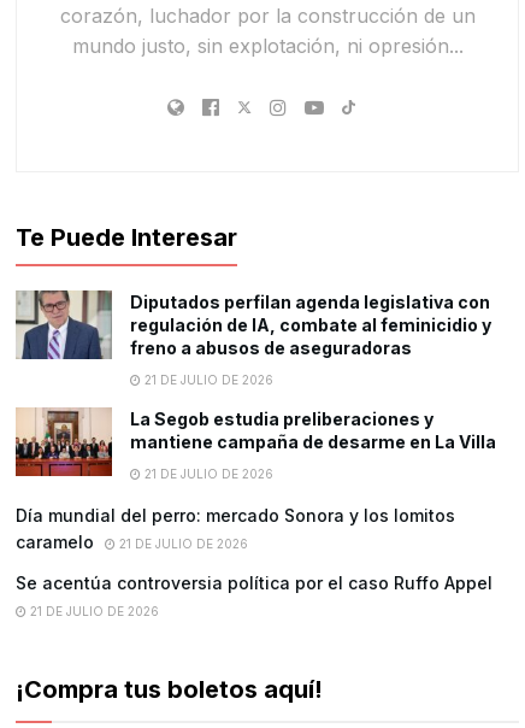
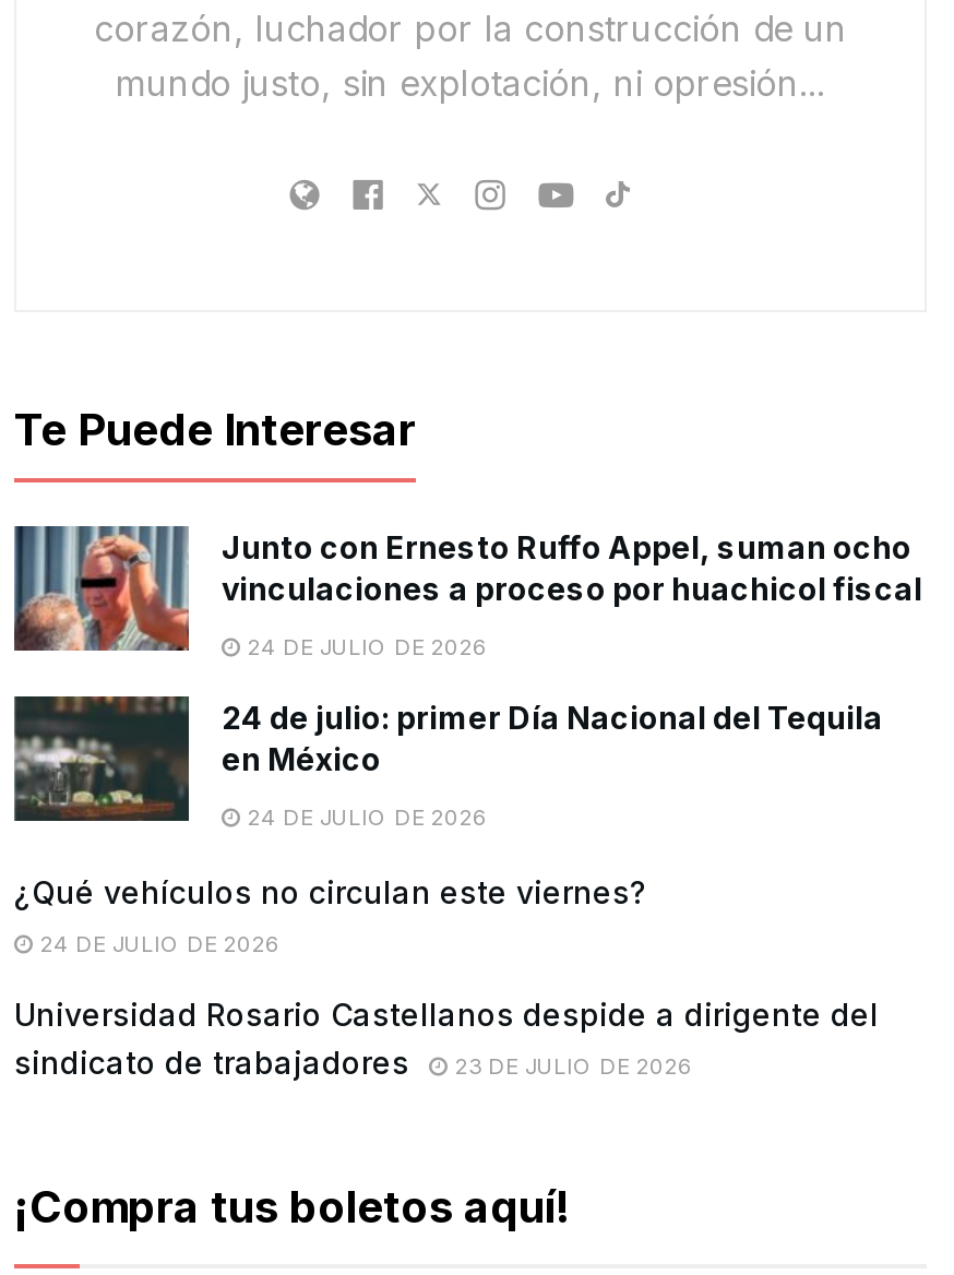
- [image]
- Diputados perfilan agenda legislativa con
- regulación de IA, combate al feminicidio y
- freno a abusos de aseguradoras
+ [image]
+ Junto con Ernesto Ruffo Appel, suman ocho
+ vinculaciones a proceso por huachicol fiscal

- 21 DE JULIO DE 2026
+ 24 DE JULIO DE 2026

- [image]
- La Segob estudia preliberaciones y
- mantiene campaña de desarme en La Villa
+ [image]
+ 24 de julio: primer Día Nacional del Tequila
+ en México

- 21 DE JULIO DE 2026
+ 24 DE JULIO DE 2026

- Día mundial del perro: mercado Sonora y los lomitos
- caramelo
- 21 DE JULIO DE 2026
+ ¿Qué vehículos no circulan este viernes?

- Se acentúa controversia política por el caso Ruffo Appel
+ 24 DE JULIO DE 2026

- 21 DE JULIO DE 2026
+ Universidad Rosario Castellanos despide a dirigente del
+ sindicato de trabajadores
+ 23 DE JULIO DE 2026
